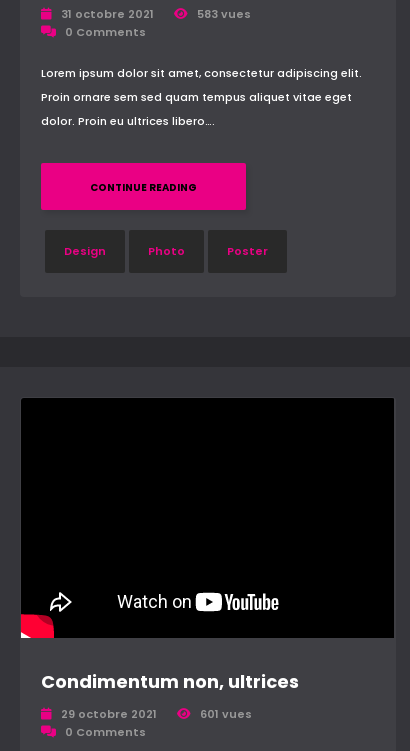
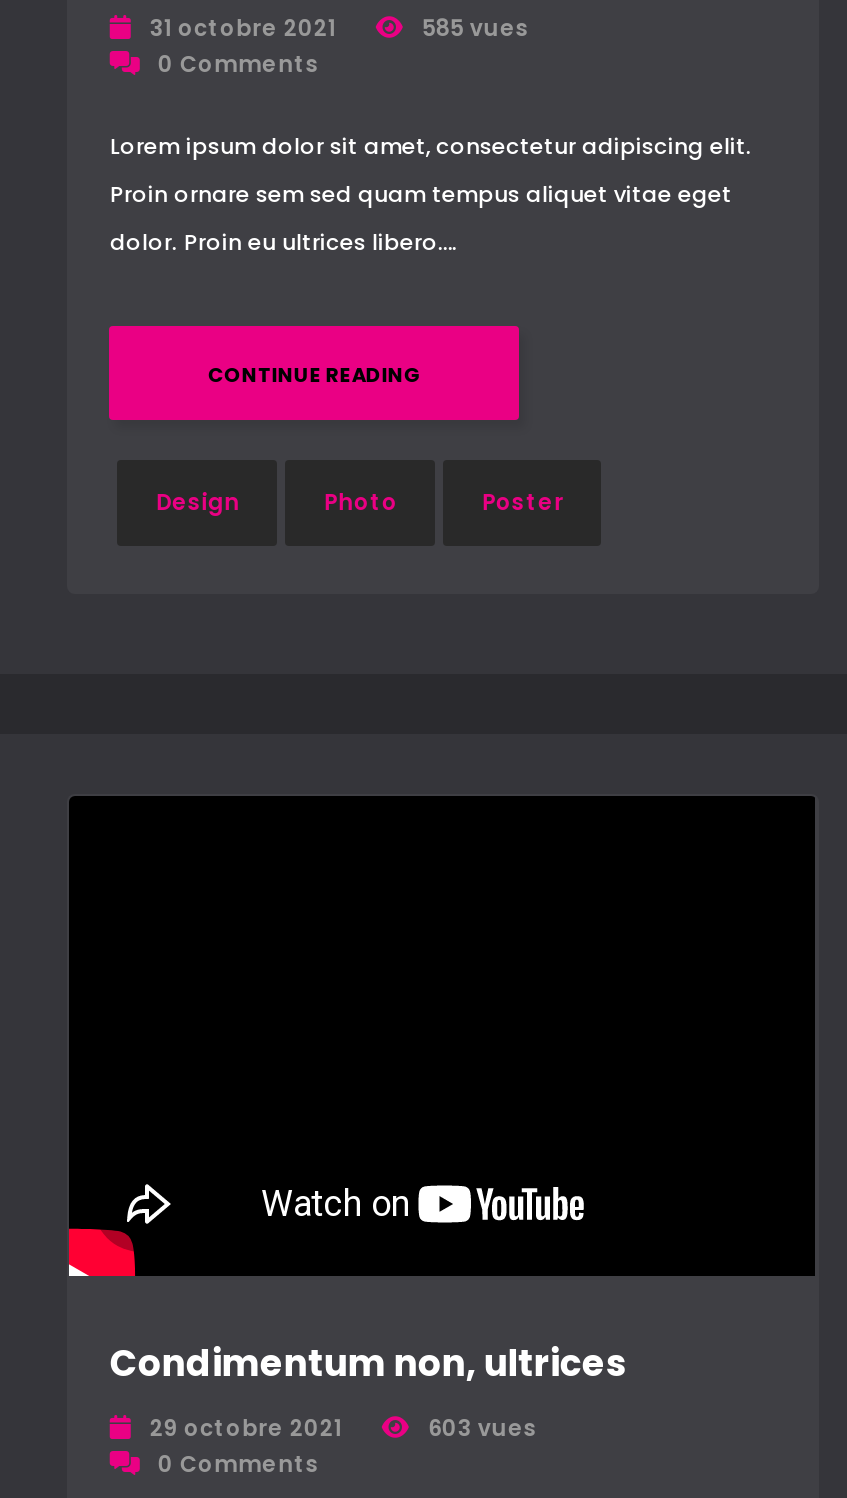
- 583 vues
+ 585 vues

- 601 vues
+ 603 vues
